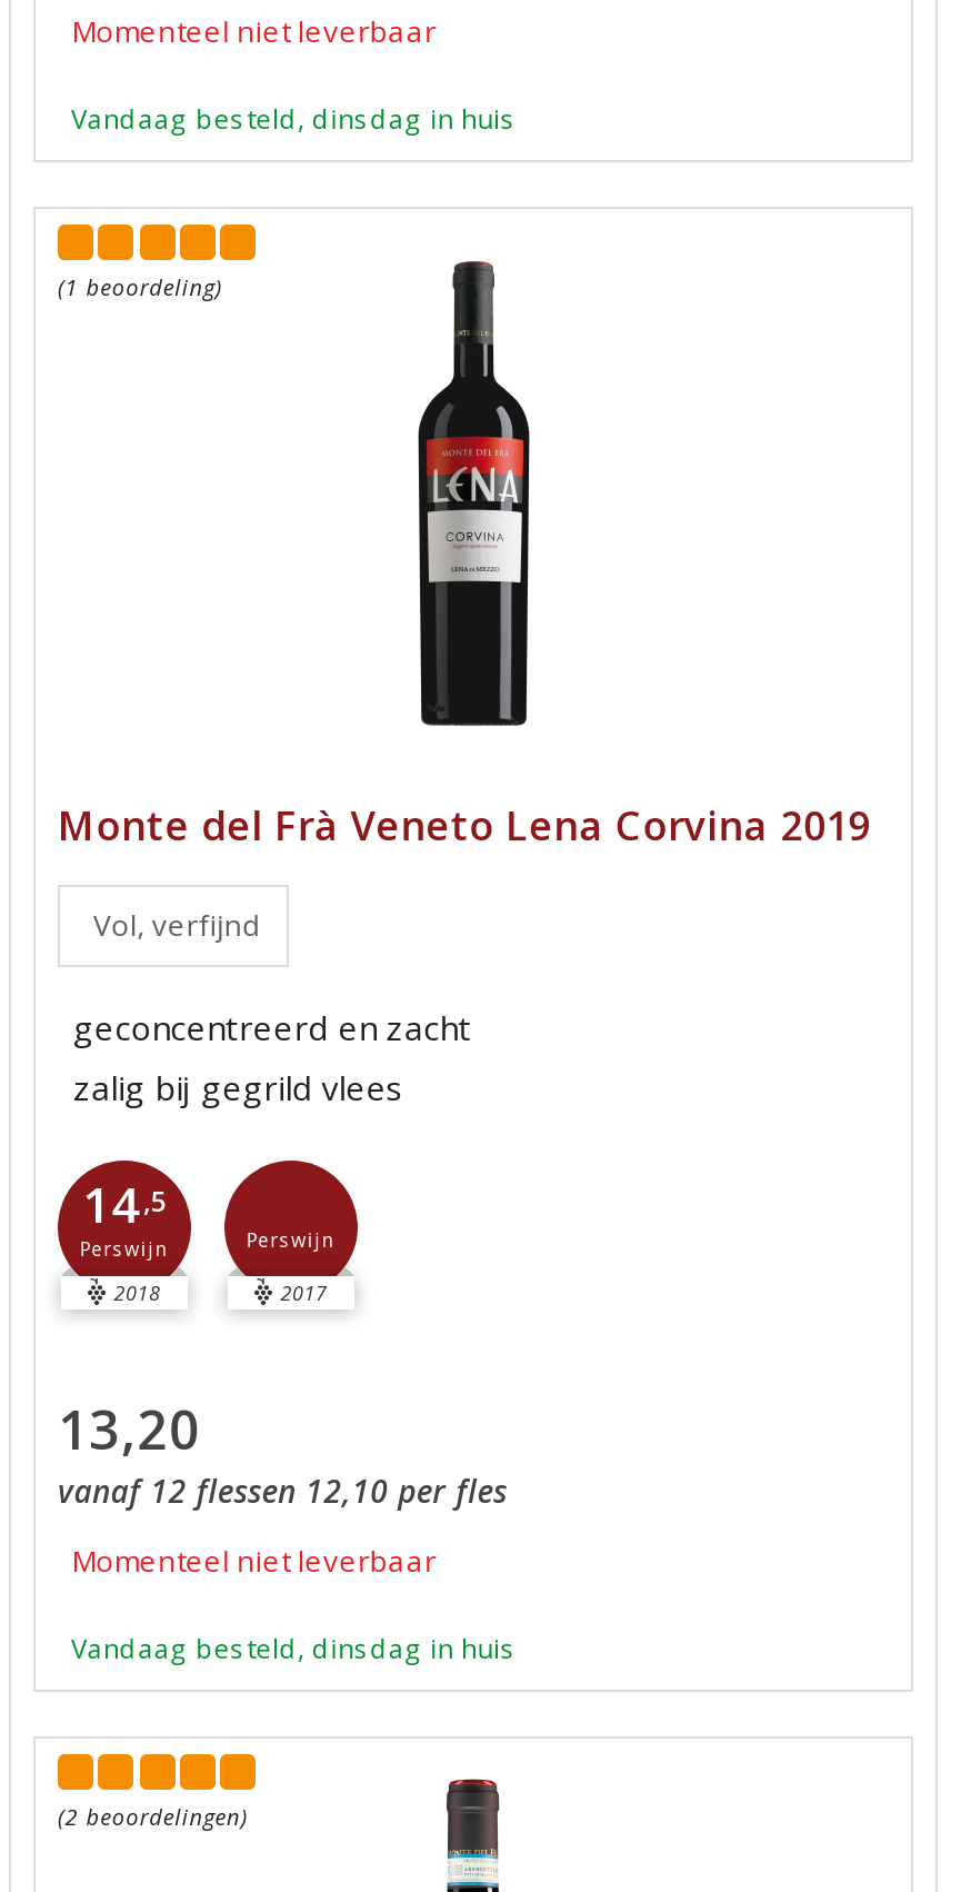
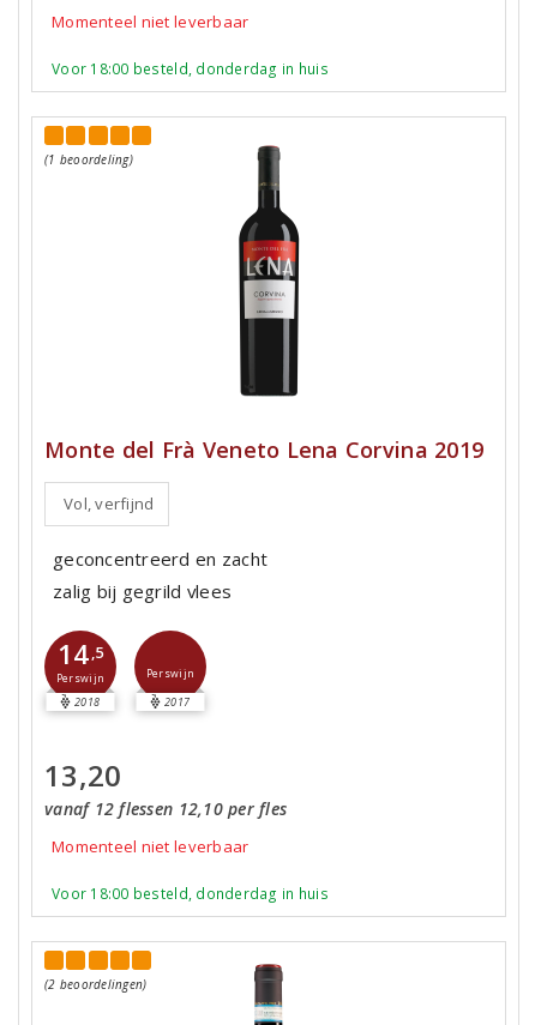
- Vandaag besteld, dinsdag in huis
+ Voor 18:00 besteld, donderdag in huis

- Vandaag besteld, dinsdag in huis
+ Voor 18:00 besteld, donderdag in huis
